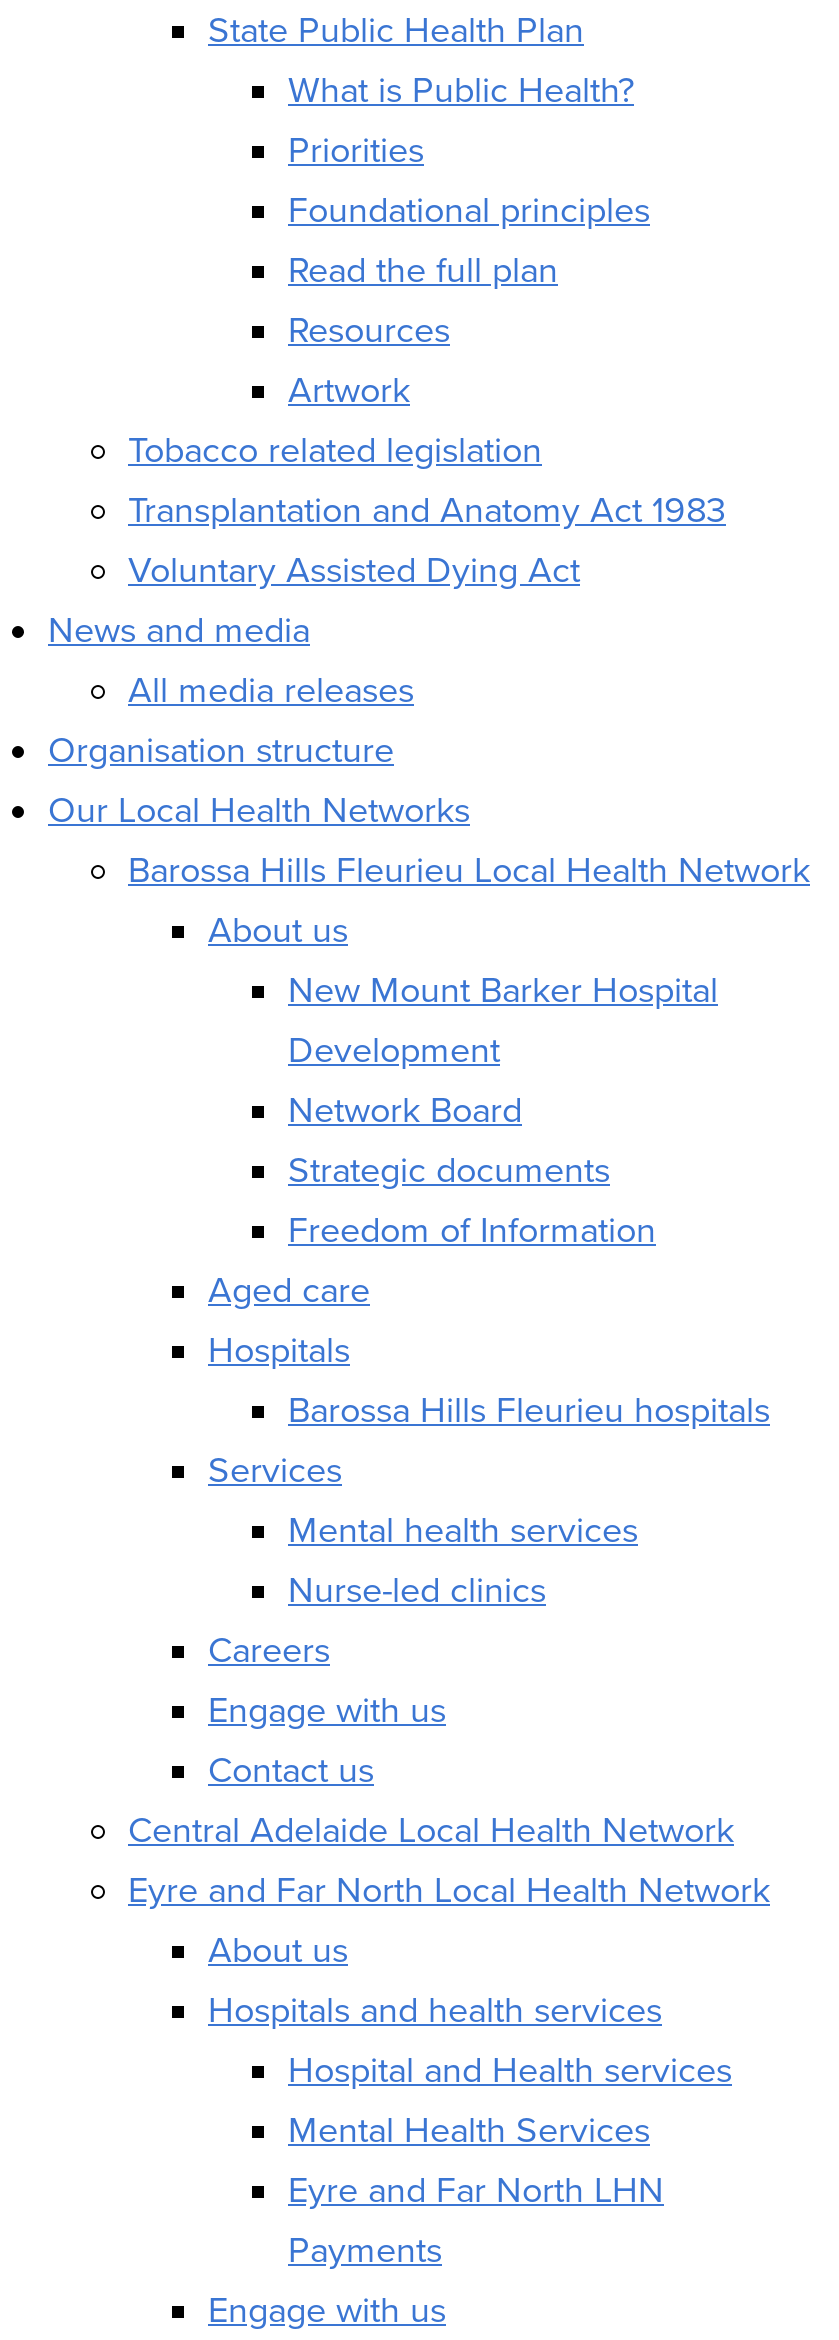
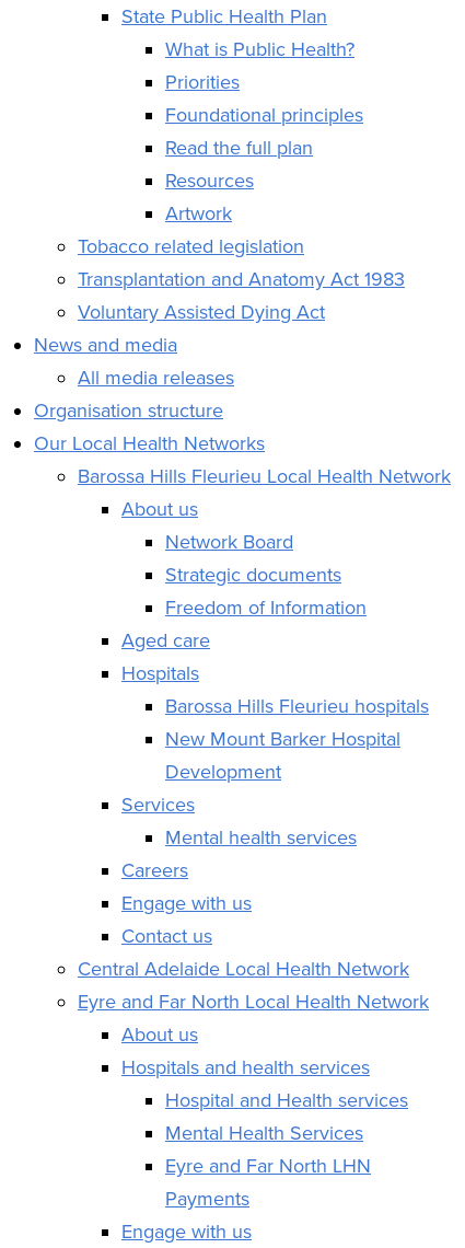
moved down: New Mount Barker Hospital | Development

moved up: Network Board | Strategic documents | Freedom of Information | Aged care | Hospitals | Barossa Hills Fleurieu hospitals

- Nurse-led clinics
